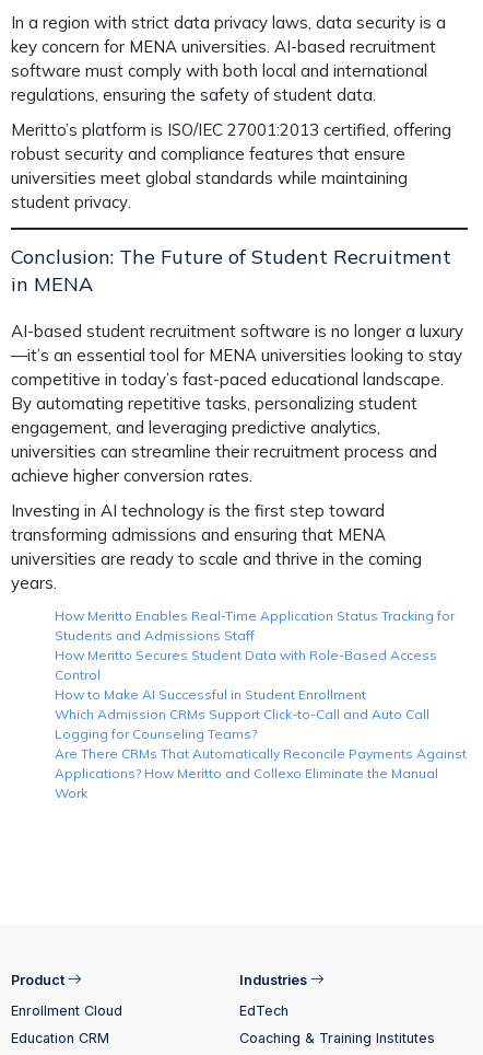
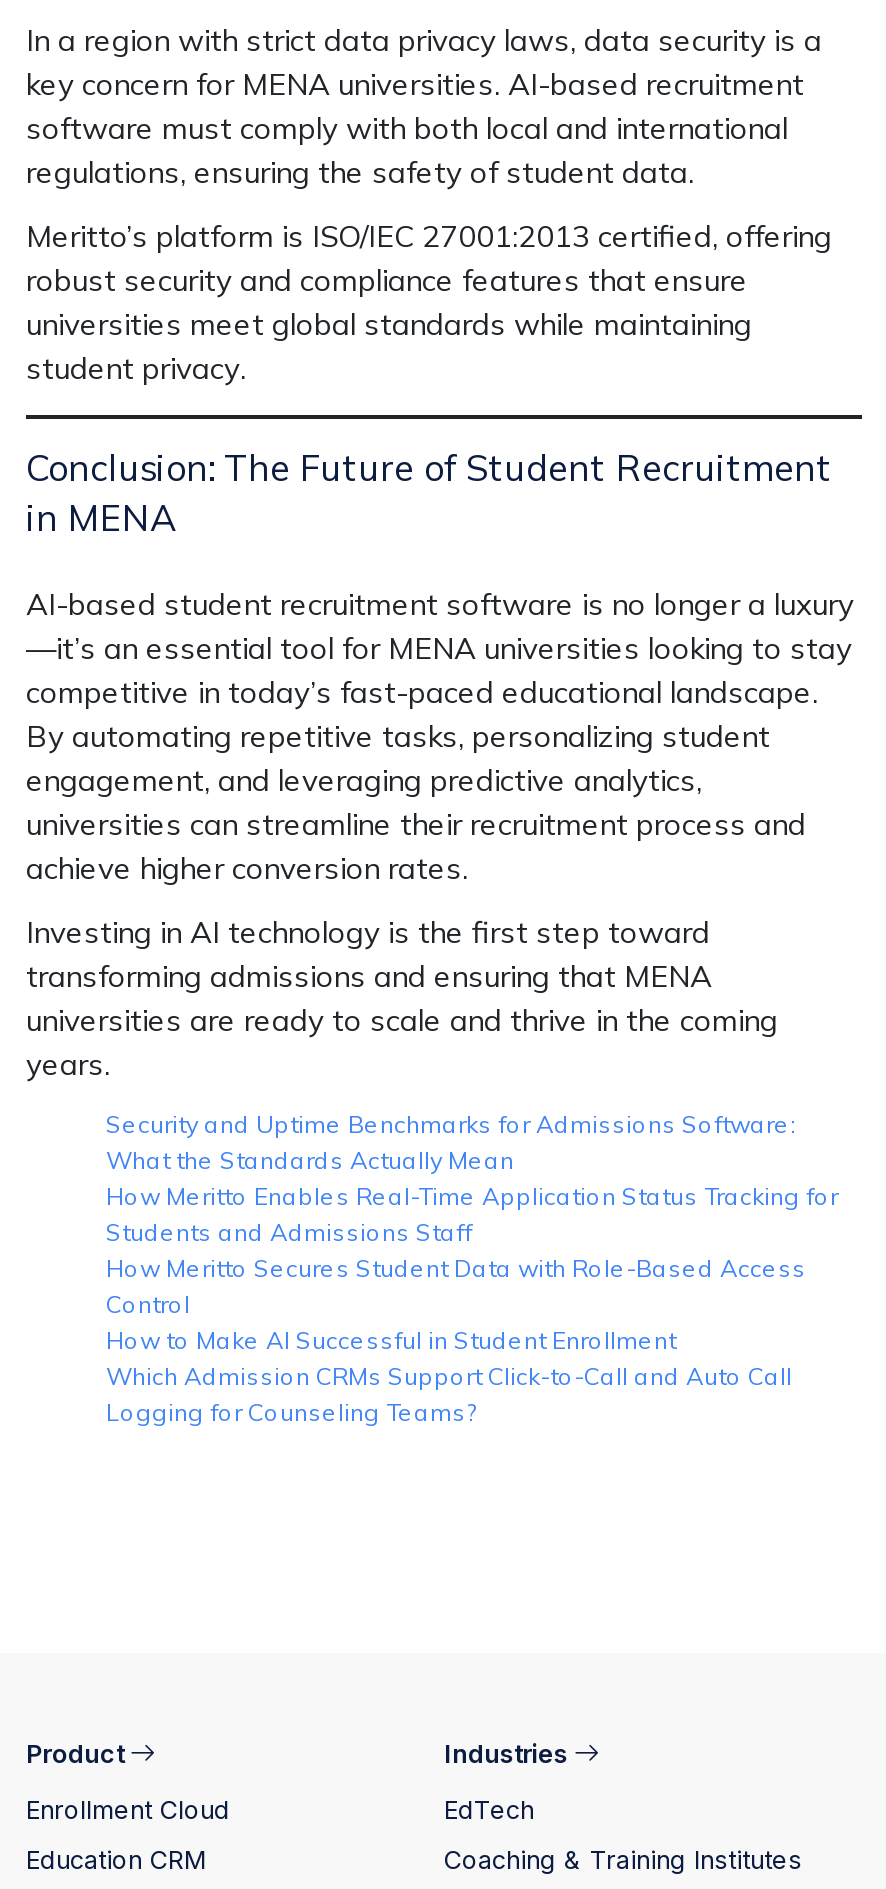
+ Security and Uptime Benchmarks for Admissions Software:
+ What the Standards Actually Mean

moved down: How Meritto Enables Real-Time Application Status Tracking for | Students and Admissions Staff | How Meritto Secures Student Data with Role-Based Access | Control | How to Make AI Successful in Student Enrollment | Which Admission CRMs Support Click-to-Call and Auto Call | Logging for Counseling Teams?

- Are There CRMs That Automatically Reconcile Payments Against
- Applications? How Meritto and Collexo Eliminate the Manual
- Work
